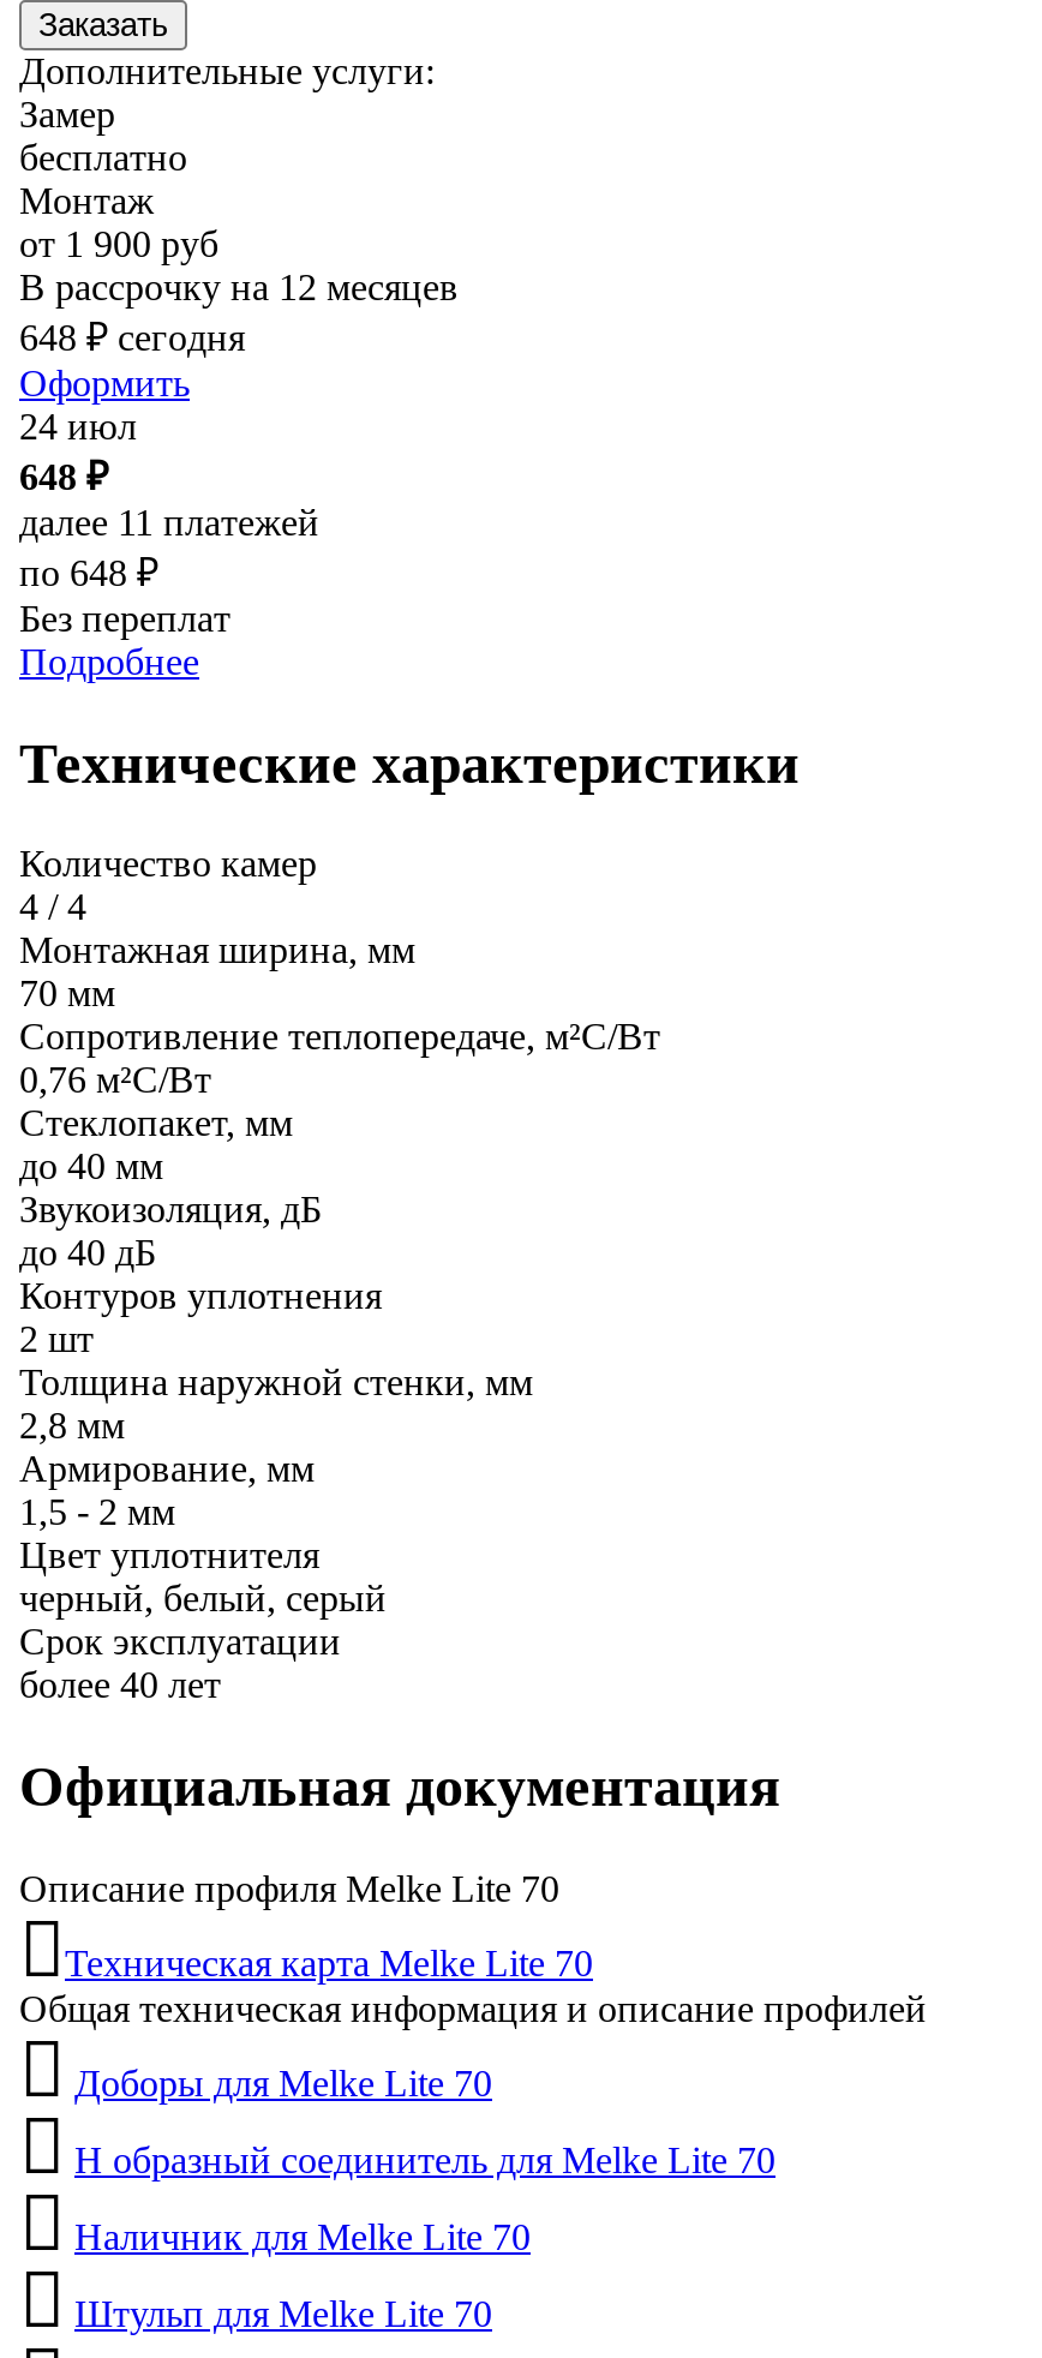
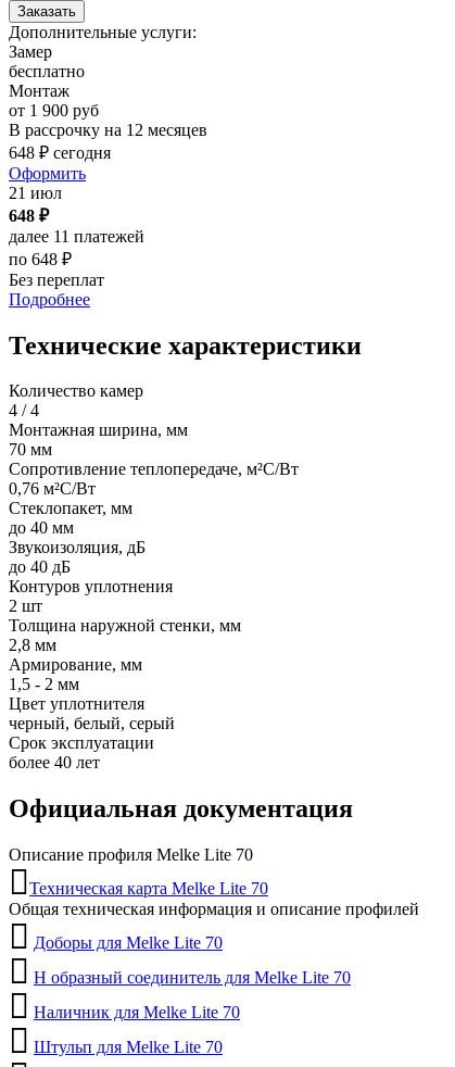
- 24 июл
+ 21 июл
